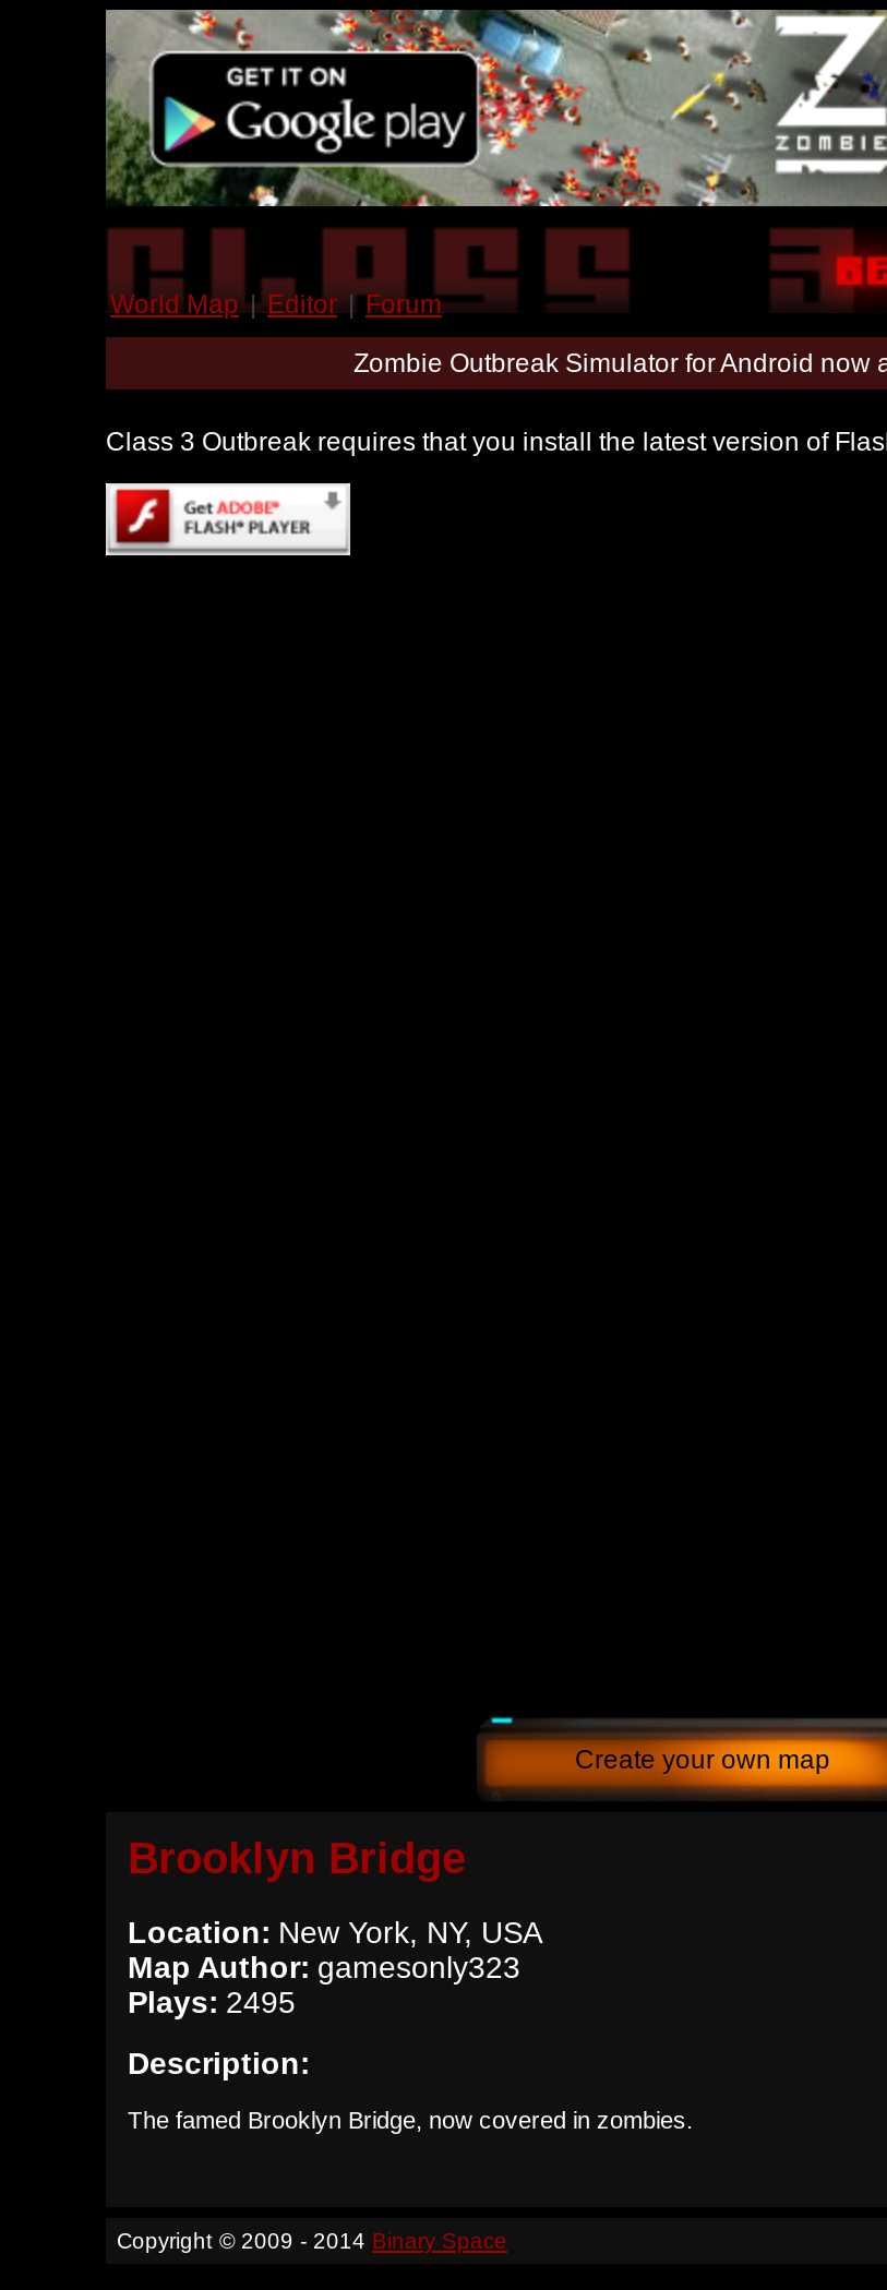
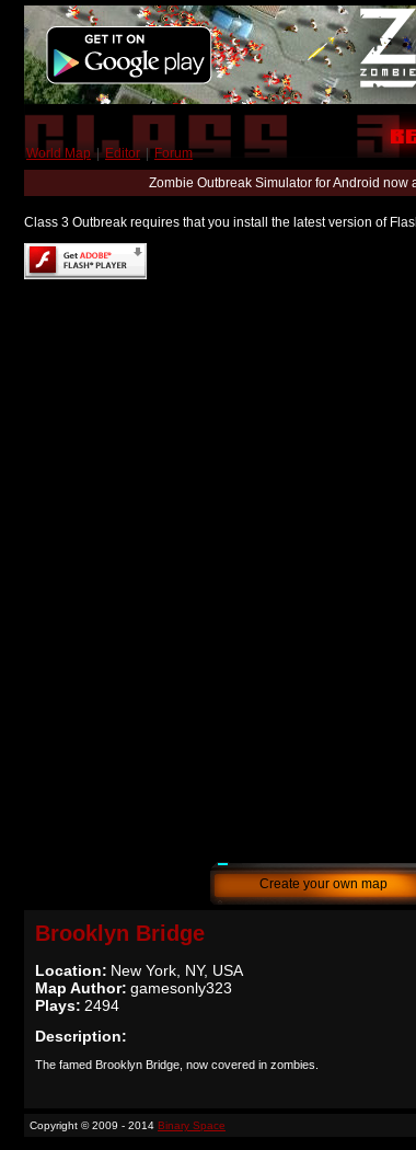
- Plays: 2495
+ Plays: 2494
